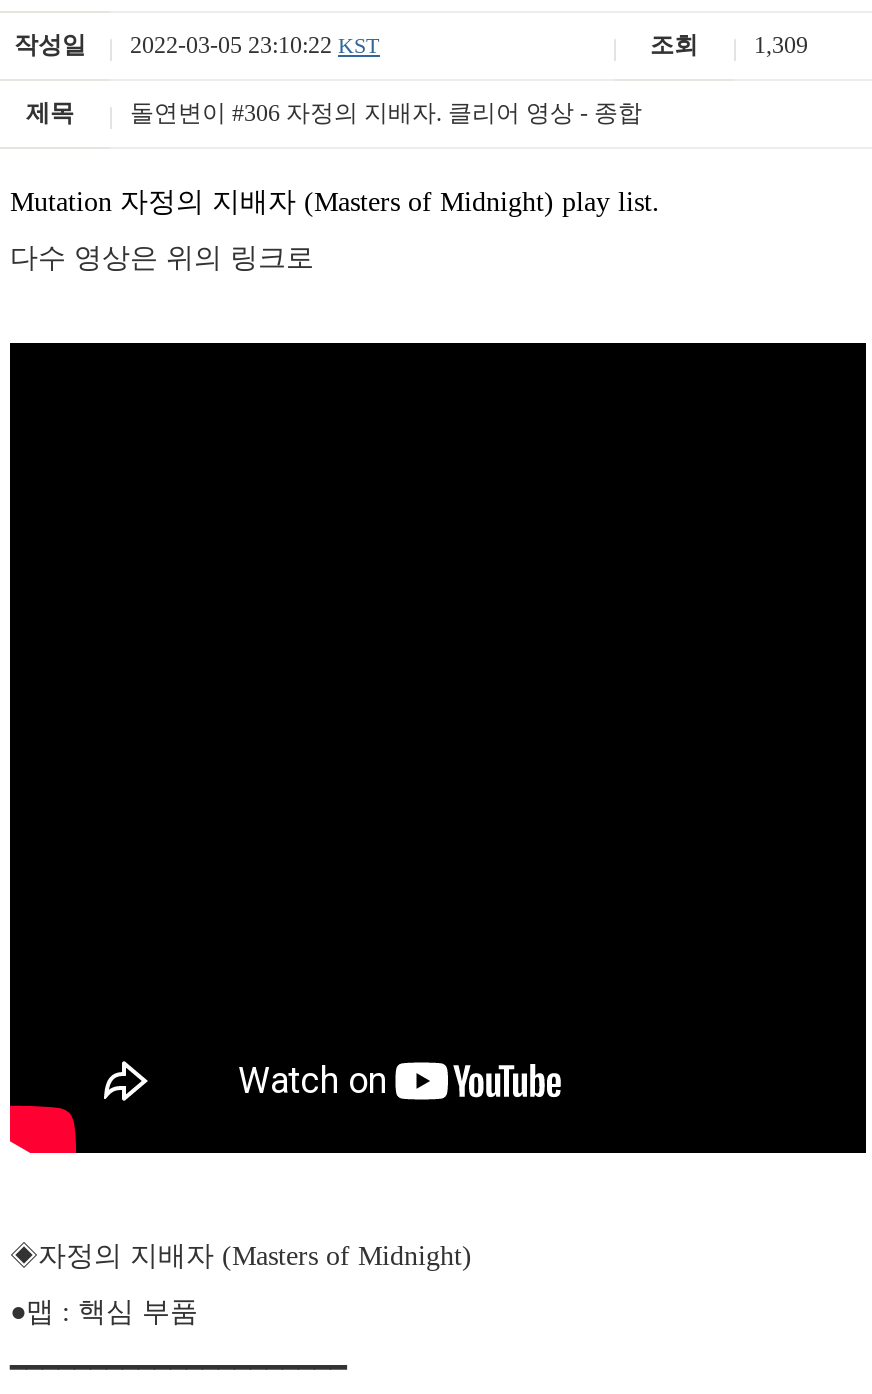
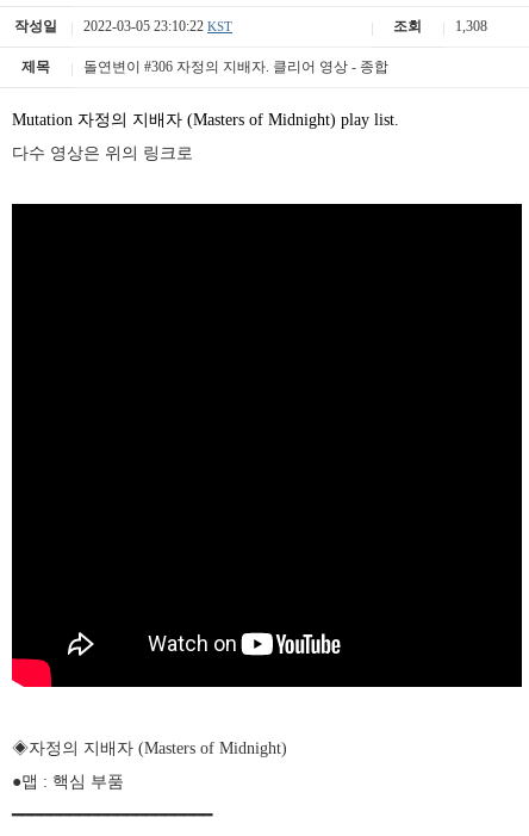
- 조회 1,309
+ 조회 1,308
